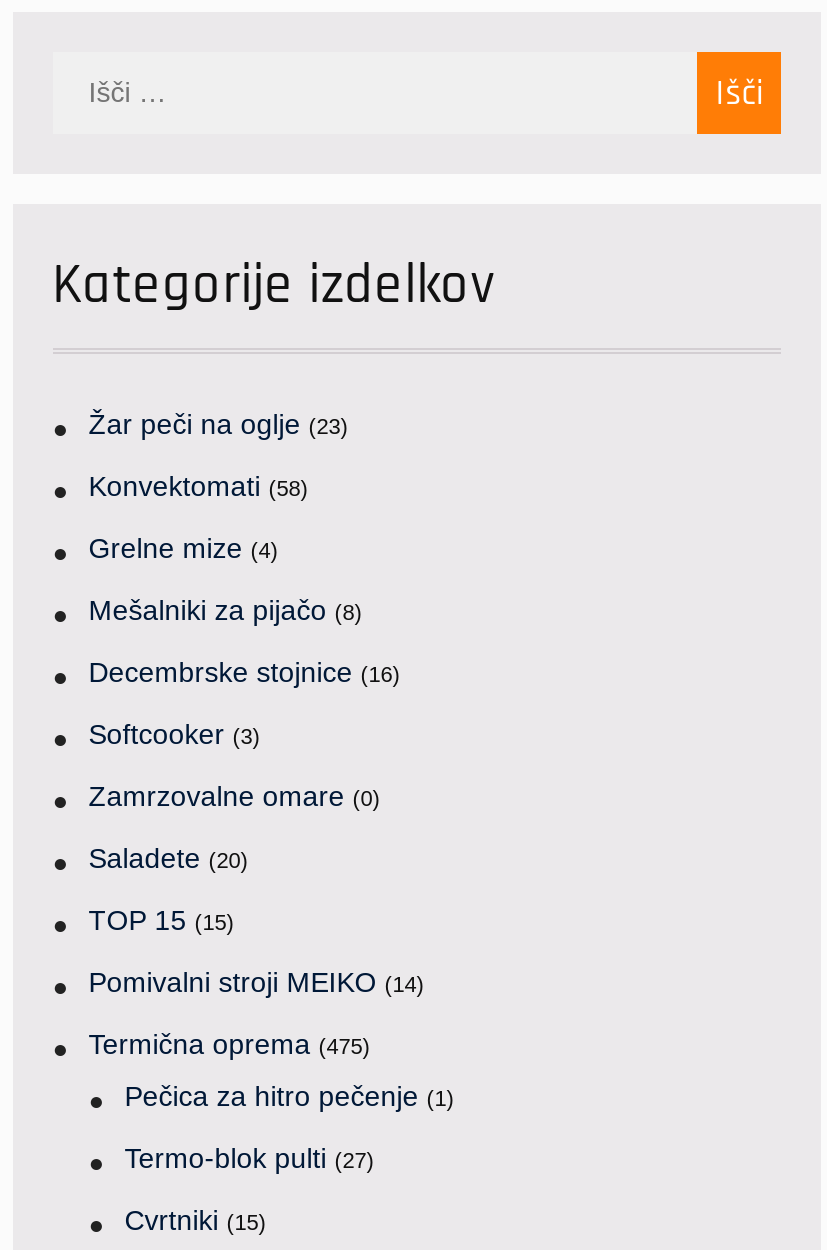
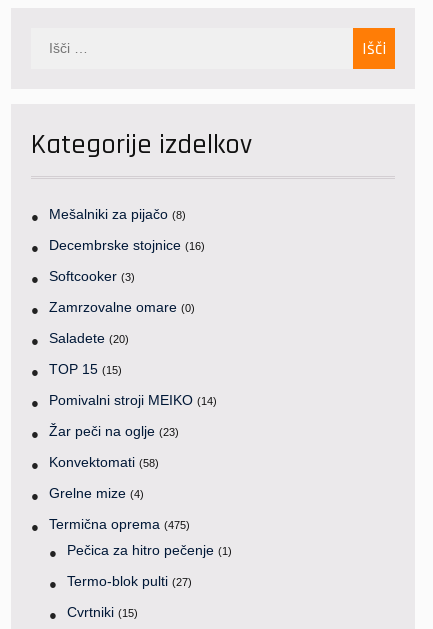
moved down: Žar peči na oglje (23) | Konvektomati (58) | Grelne mize (4)

moved up: Mešalniki za pijačo (8) | Decembrske stojnice (16) | Softcooker (3) | Zamrzovalne omare (0) | Saladete (20) | TOP 15 (15) | Pomivalni stroji MEIKO (14)
